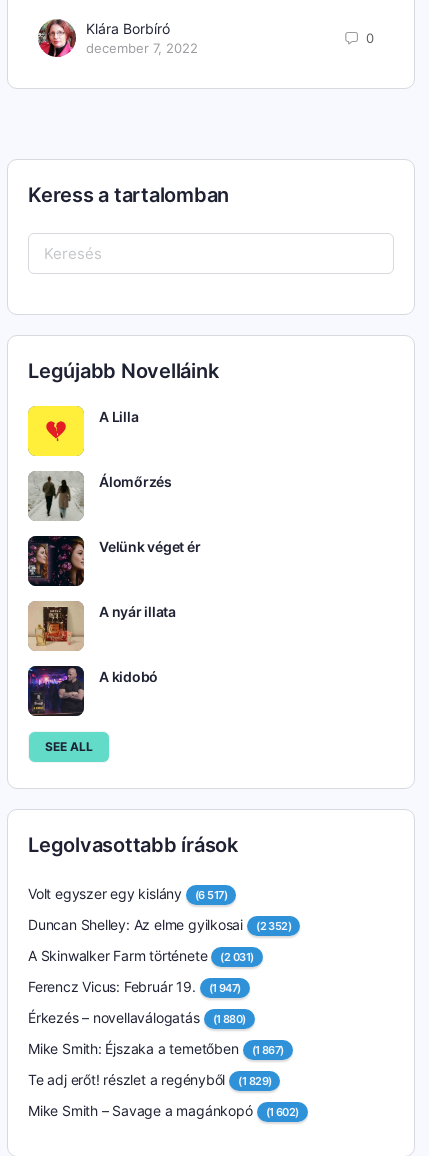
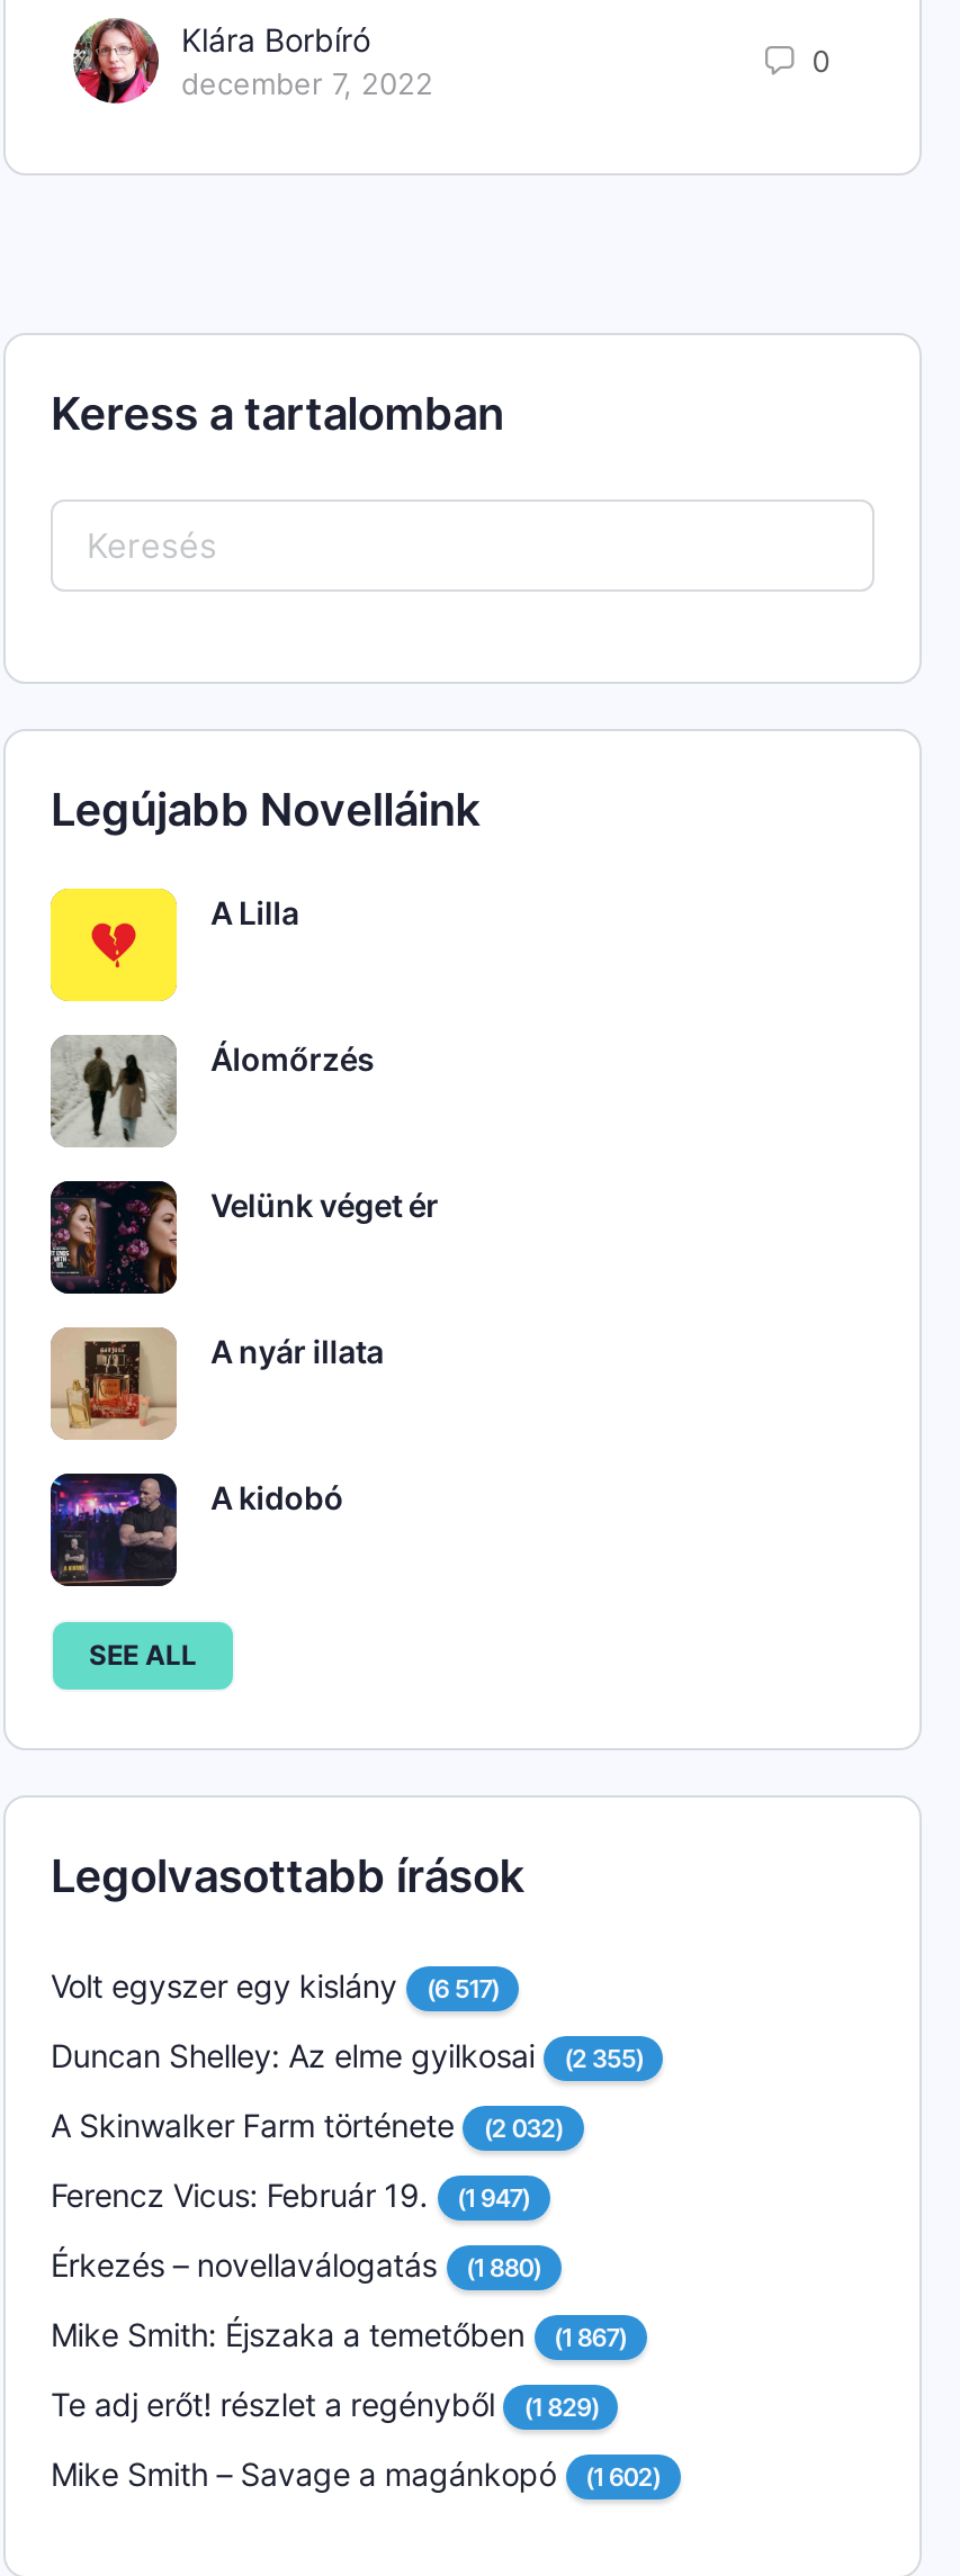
- Duncan Shelley: Az elme gyilkosai (2 352)
+ Duncan Shelley: Az elme gyilkosai (2 355)

- A Skinwalker Farm története (2 031)
+ A Skinwalker Farm története (2 032)
